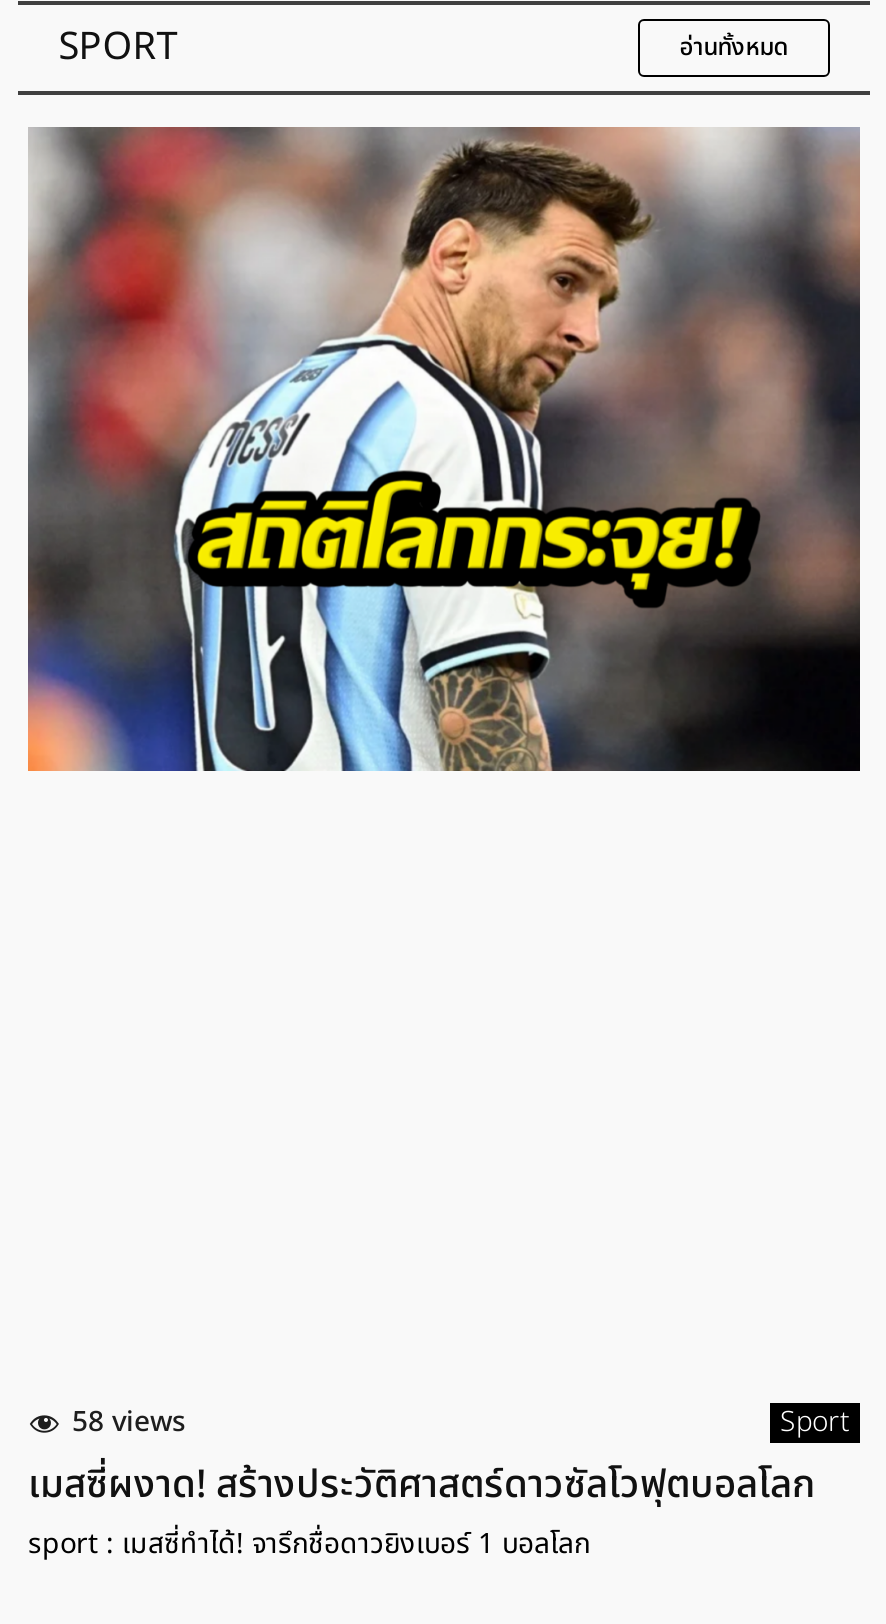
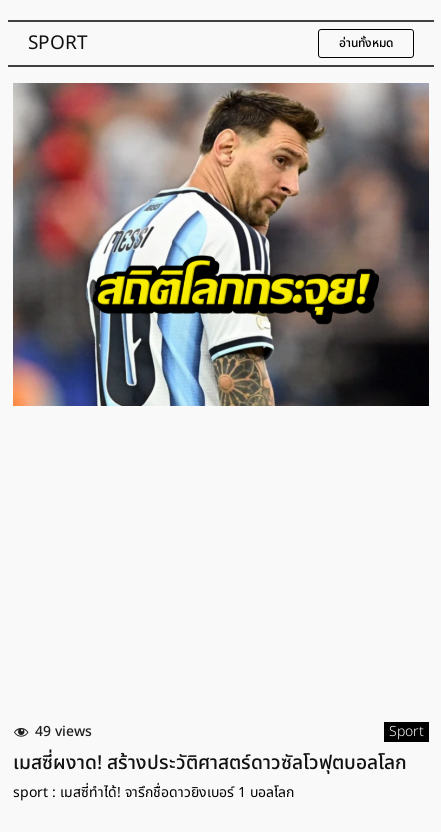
- 58 views
+ 49 views
